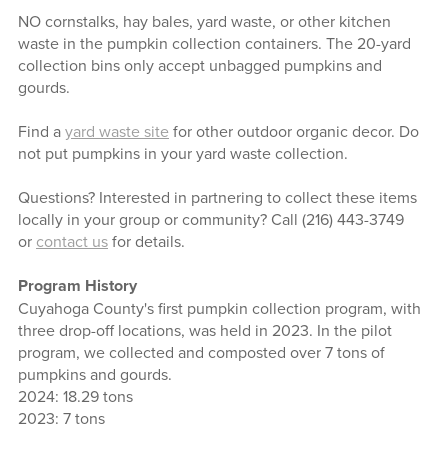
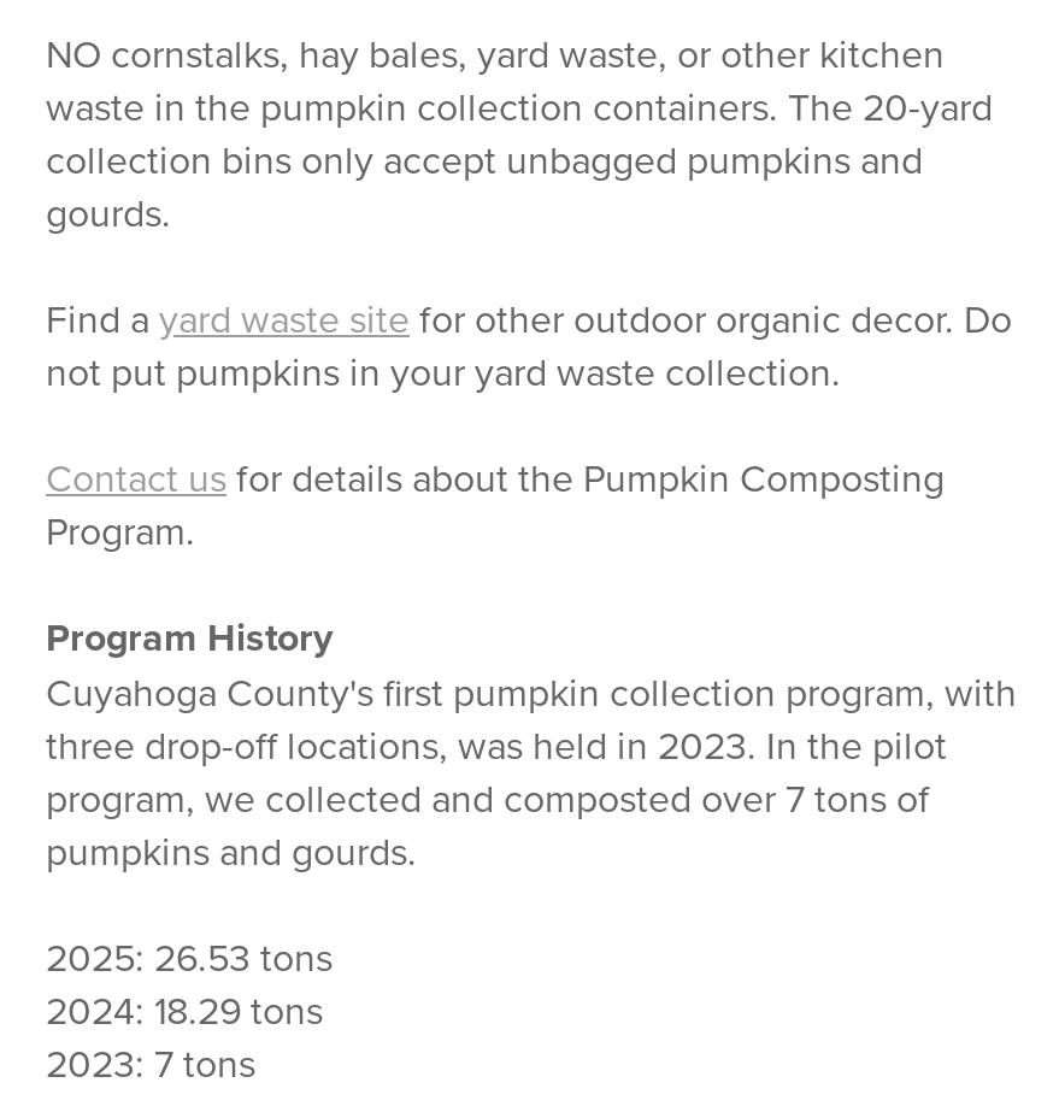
- Questions? Interested in partnering to collect these items
- locally in your group or community? Call (216) 443-3749
- or contact us for details.
+ Contact us for details about the Pumpkin Composting
+ Program.

moved up: Program History | Cuyahoga County's first pumpkin collection program, with | three drop-off locations, was held in 2023. In the pilot | program, we collected and composted over 7 tons of | pumpkins and gourds.

+ 2025: 26.53 tons
